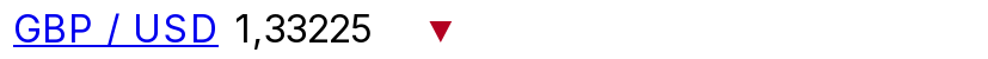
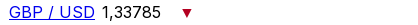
- GBP / USD 1,33225
+ GBP / USD 1,33785
